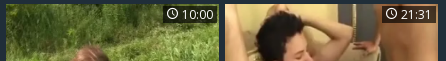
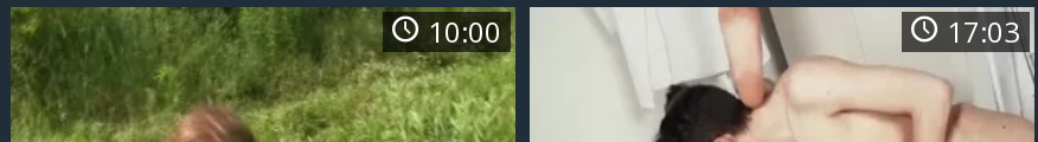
- 21:31
+ 17:03
